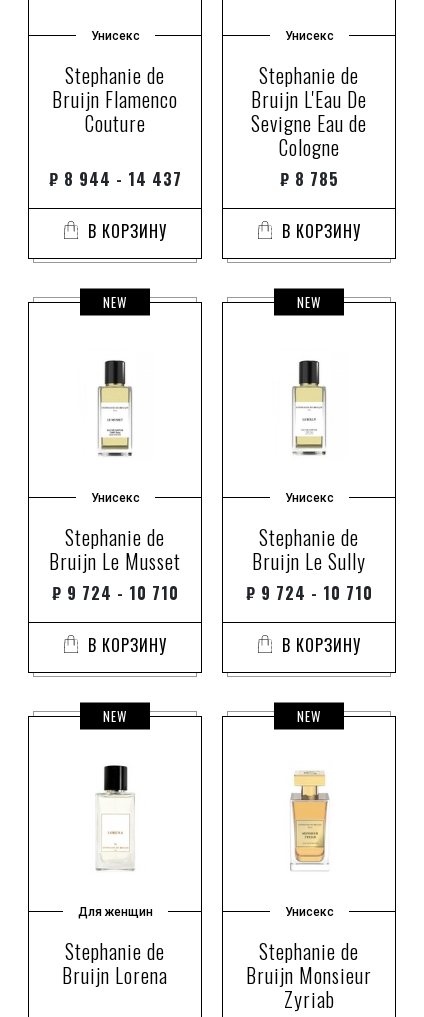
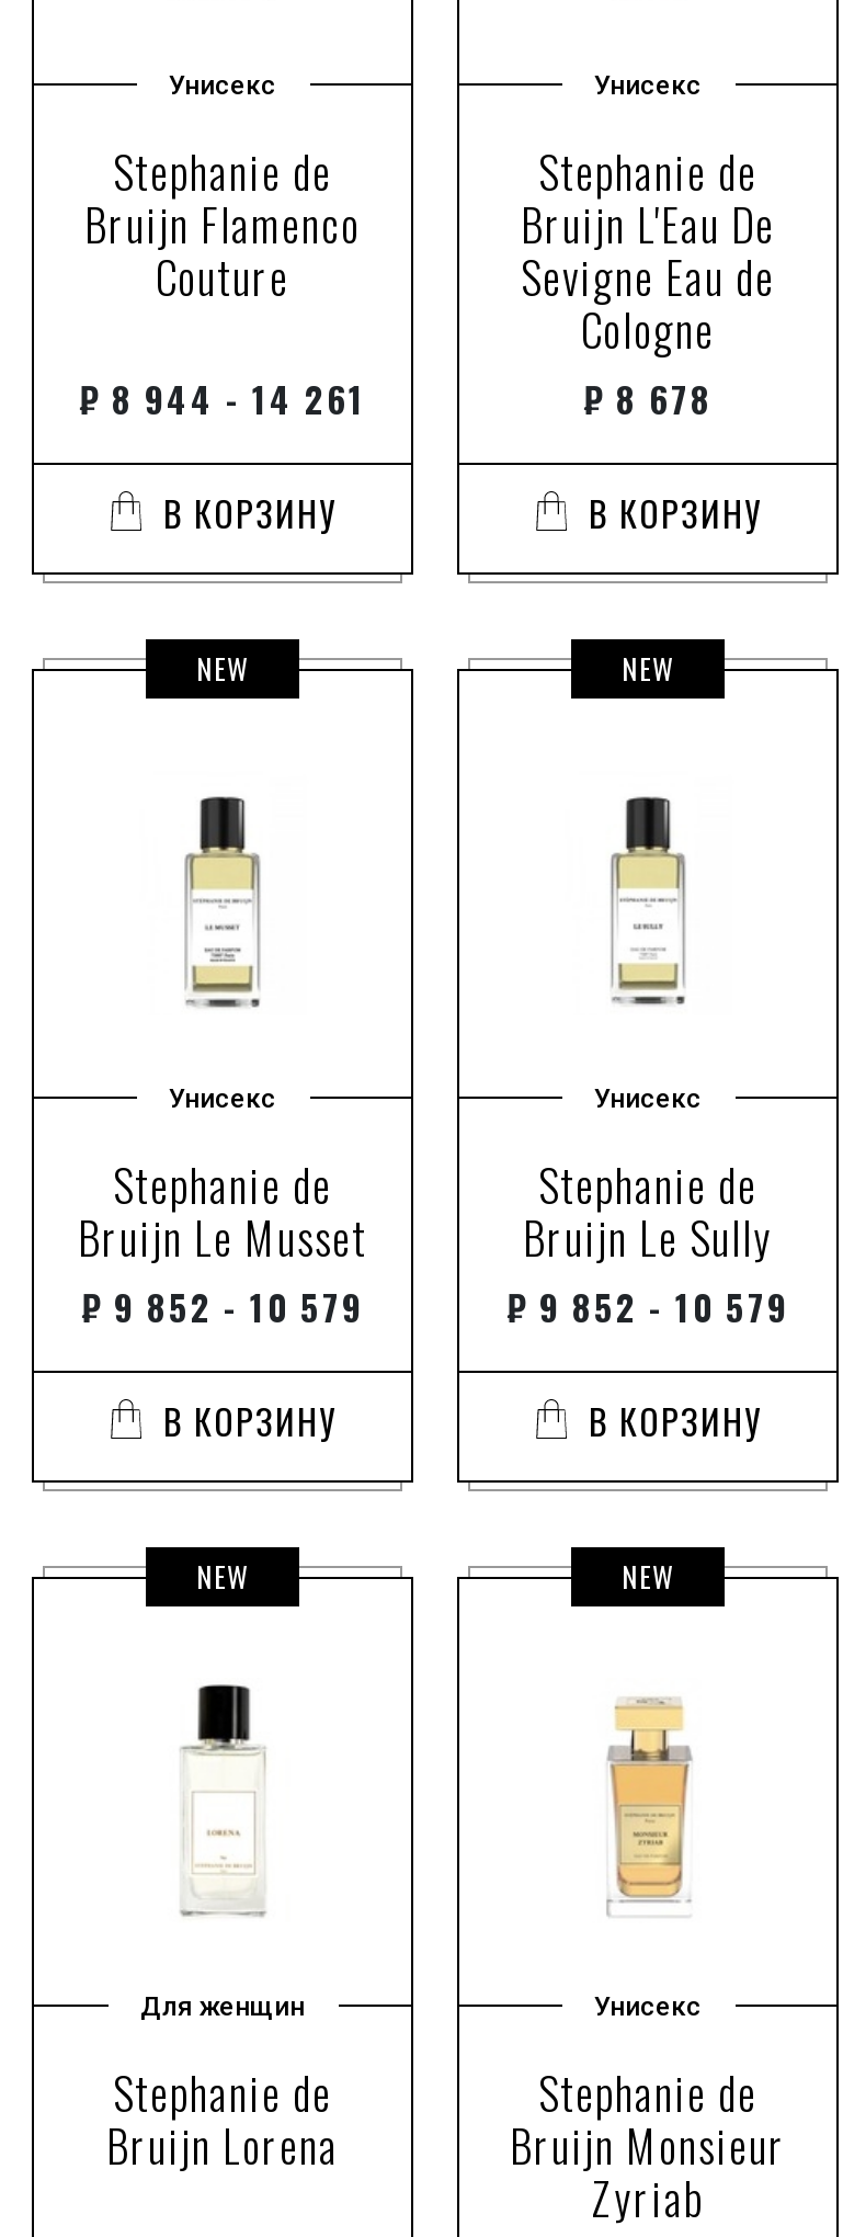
- ₽ 8 944 - 14 437
+ ₽ 8 944 - 14 261

- ₽ 8 785
+ ₽ 8 678

- ₽ 9 724 - 10 710
+ ₽ 9 852 - 10 579

- ₽ 9 724 - 10 710
+ ₽ 9 852 - 10 579
